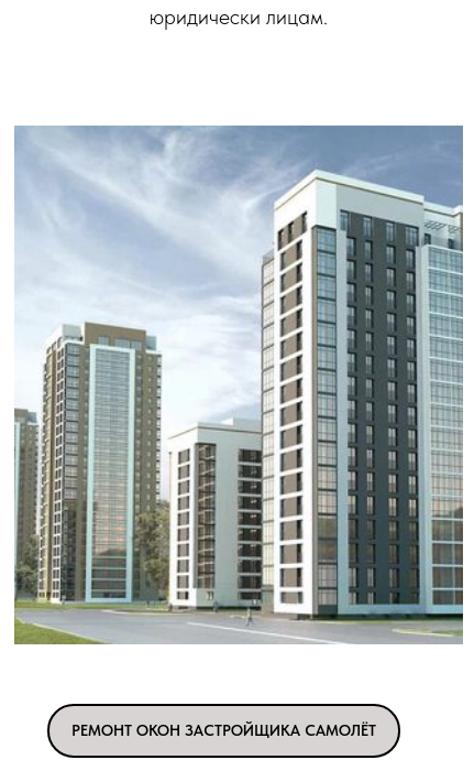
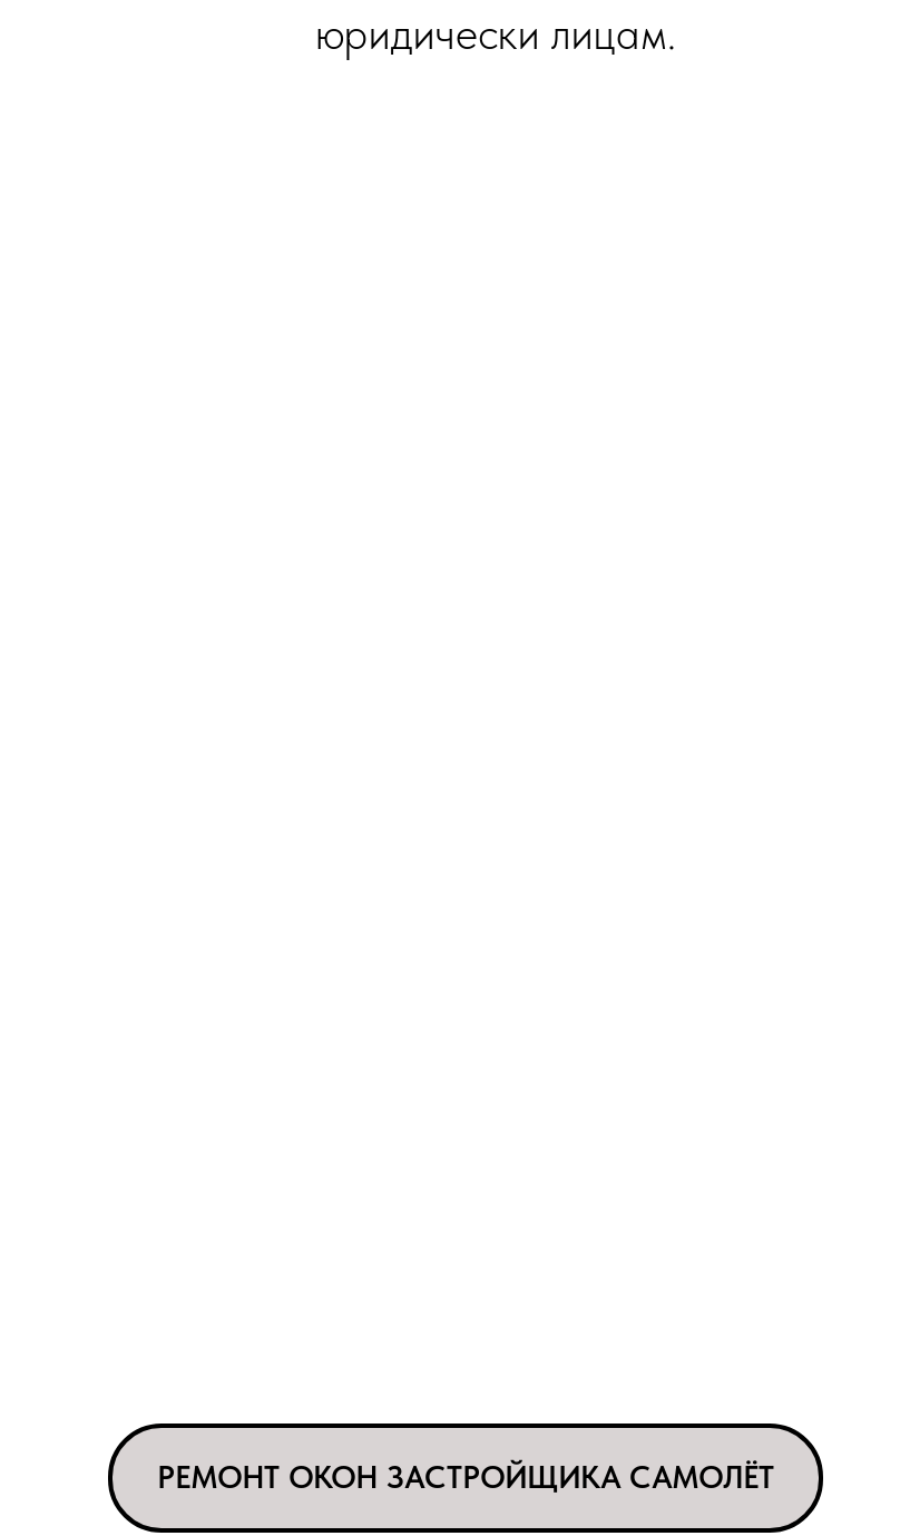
- [image]
